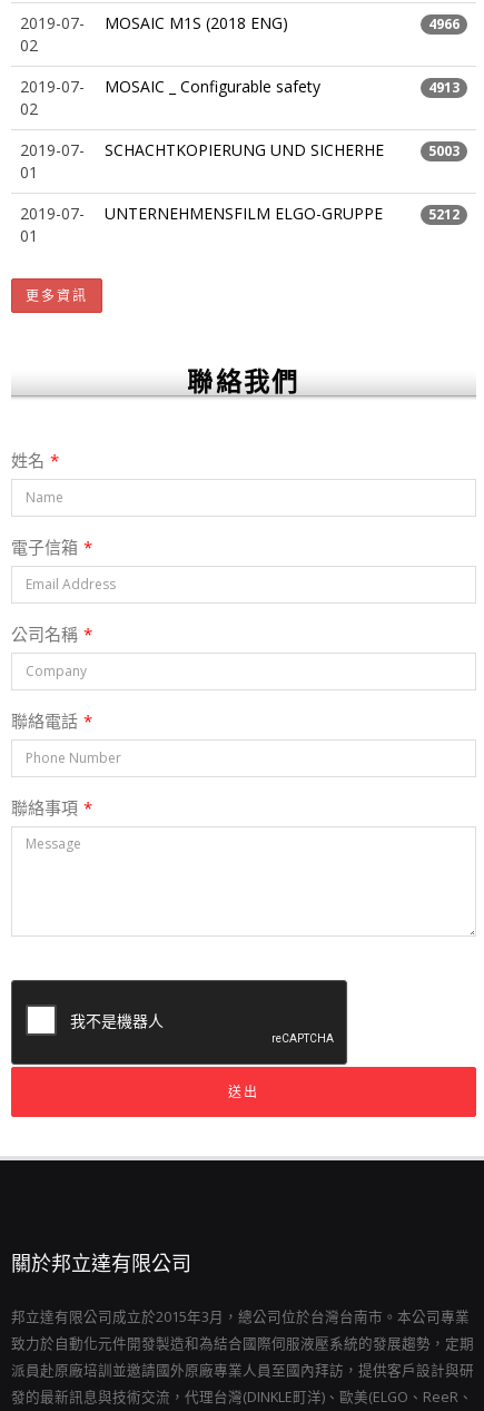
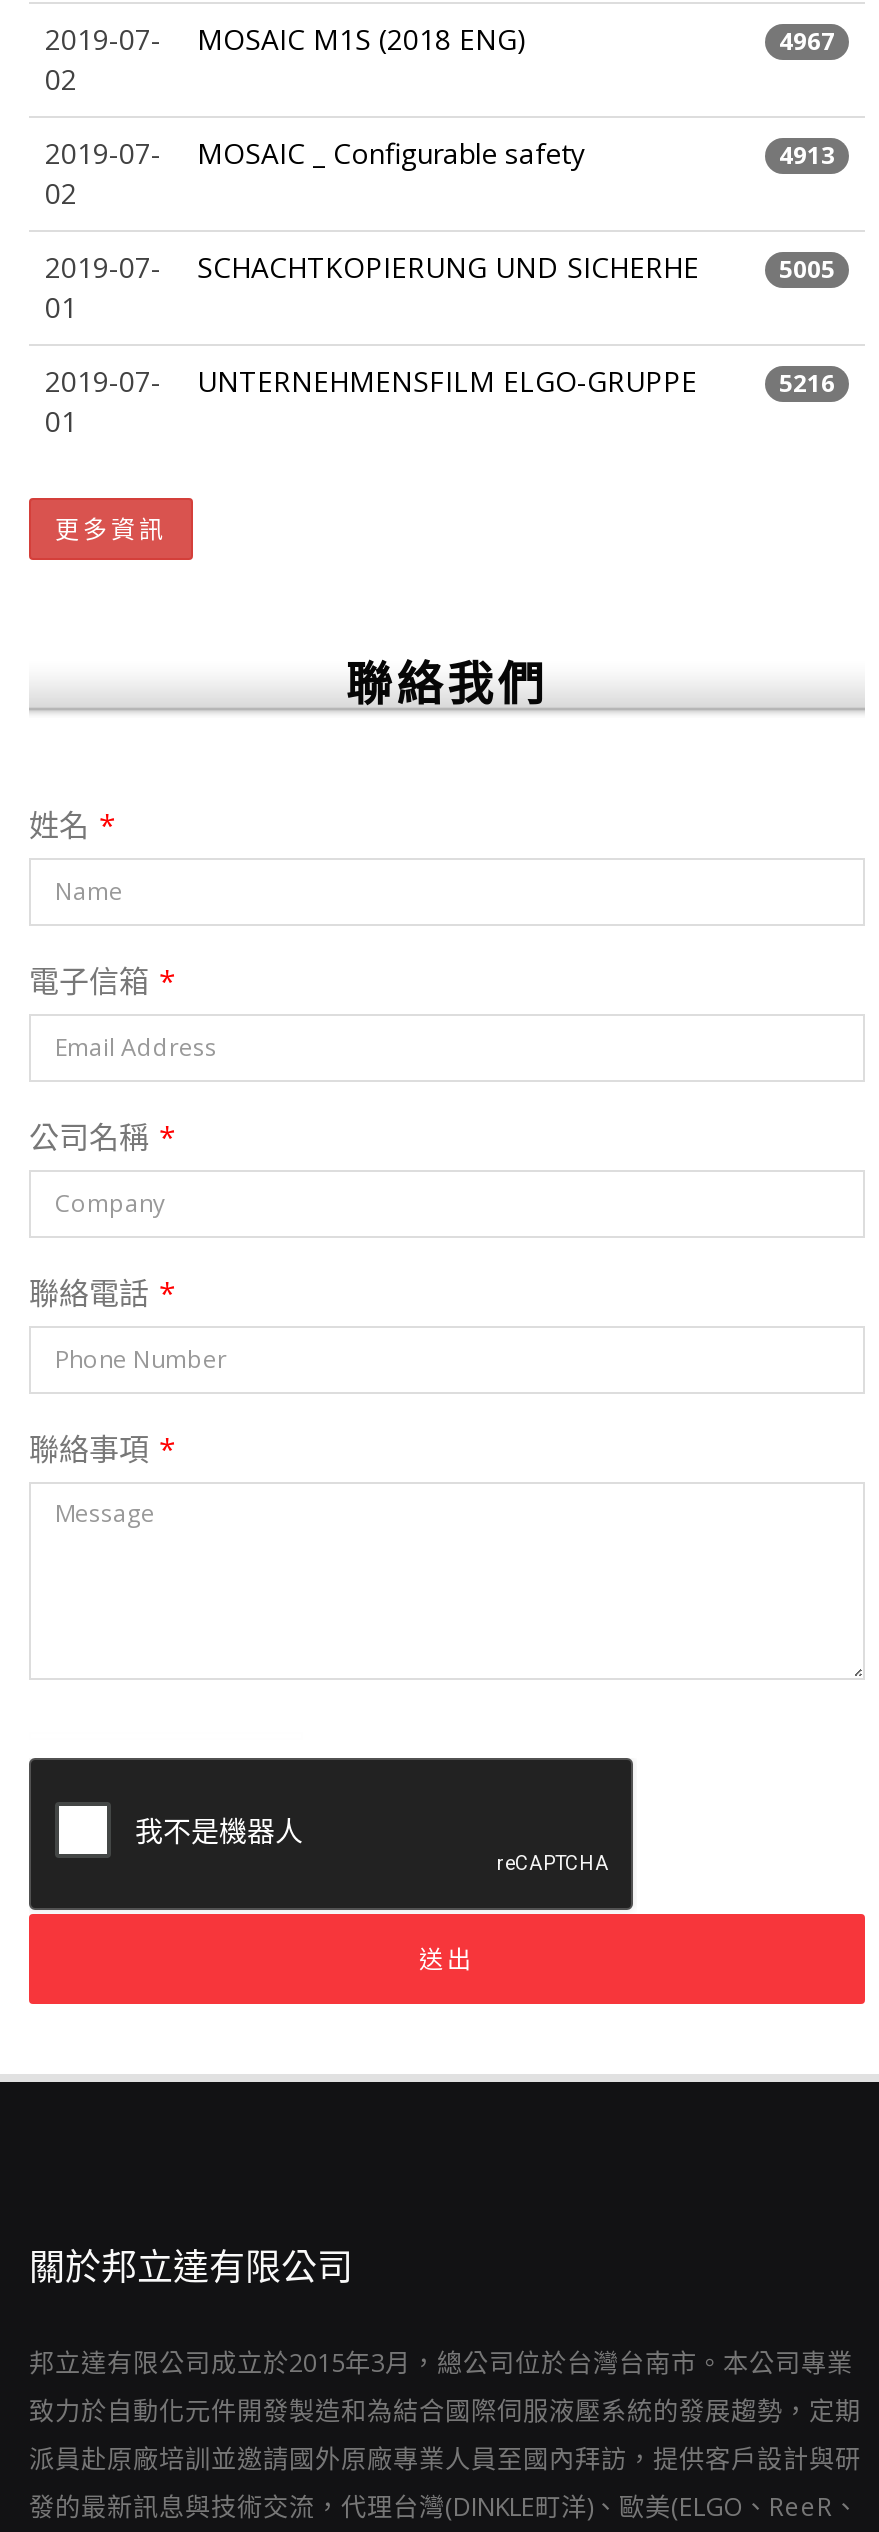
- 4966
+ 4967

- 5003
+ 5005

- 5212
+ 5216
